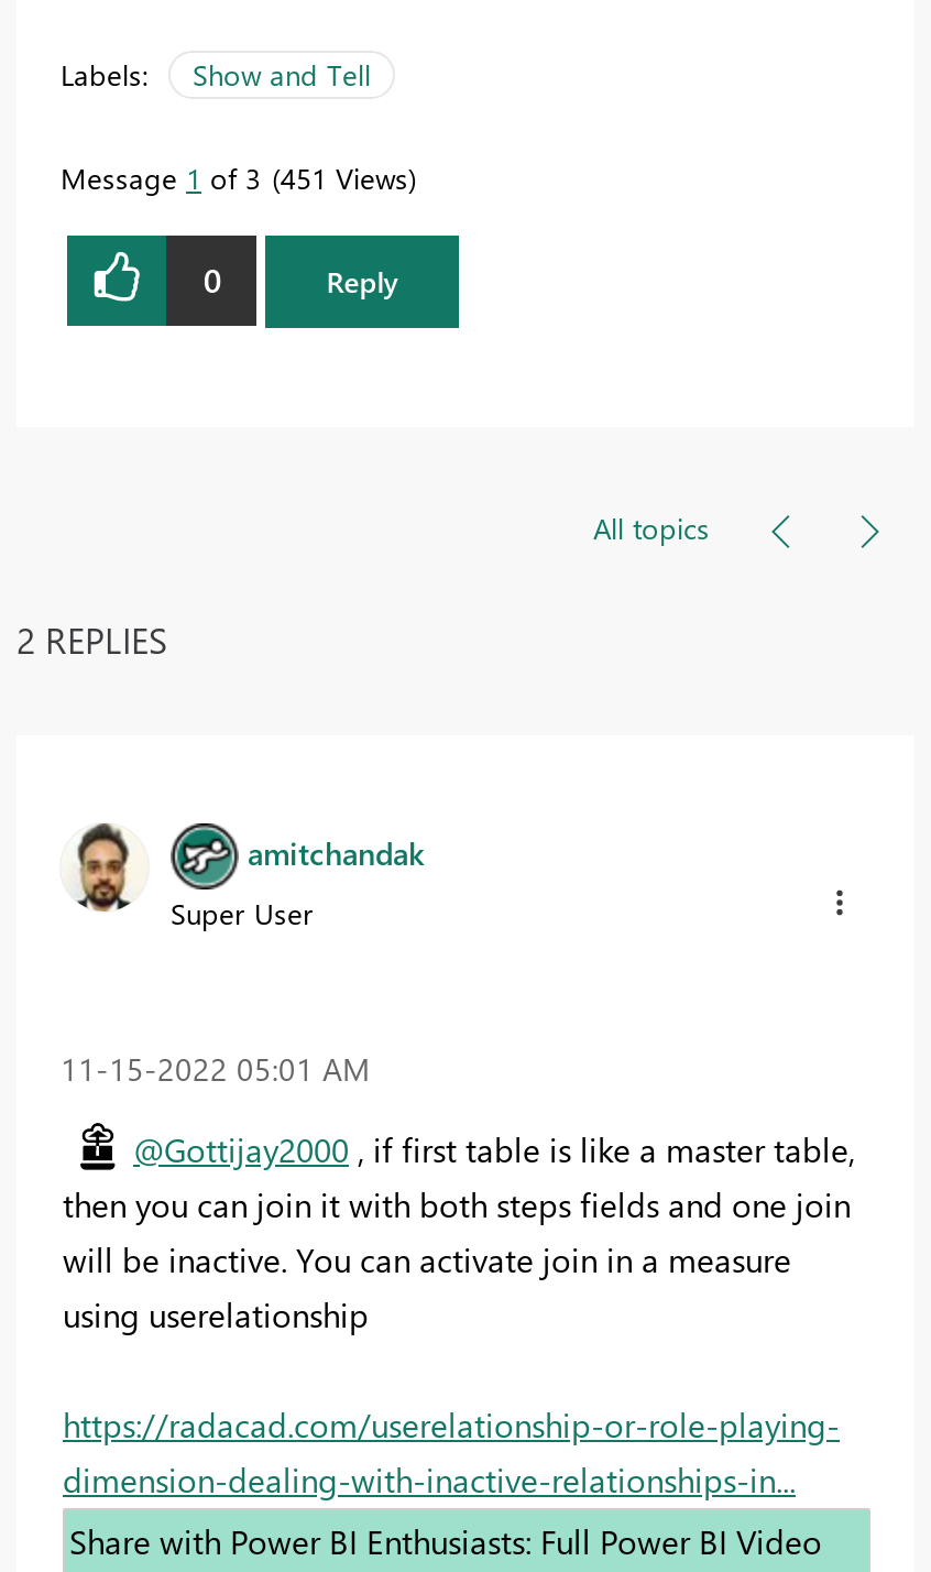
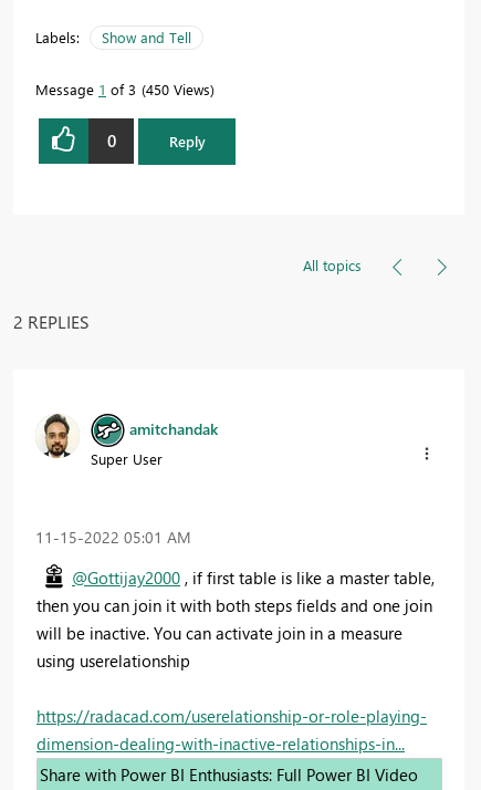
- Message 1 of 3 451 Views
+ Message 1 of 3 450 Views
